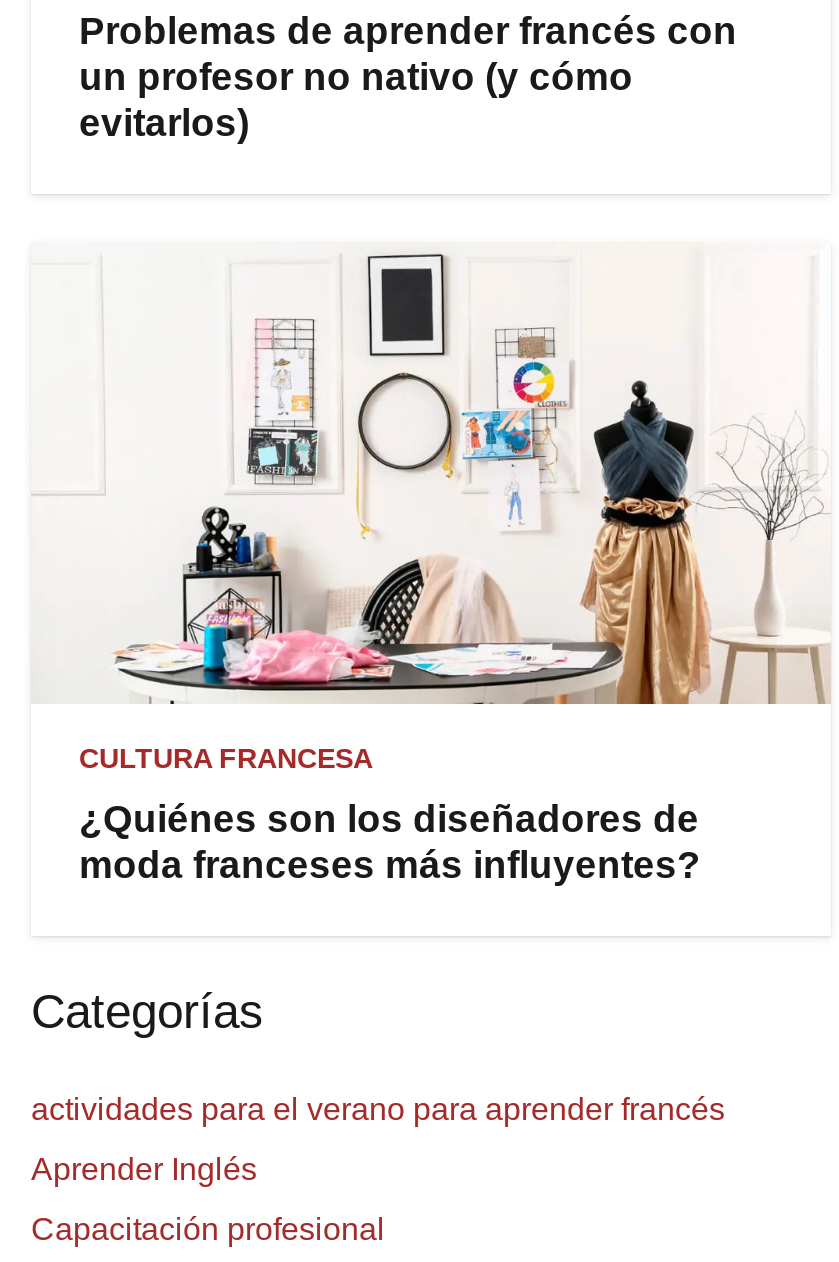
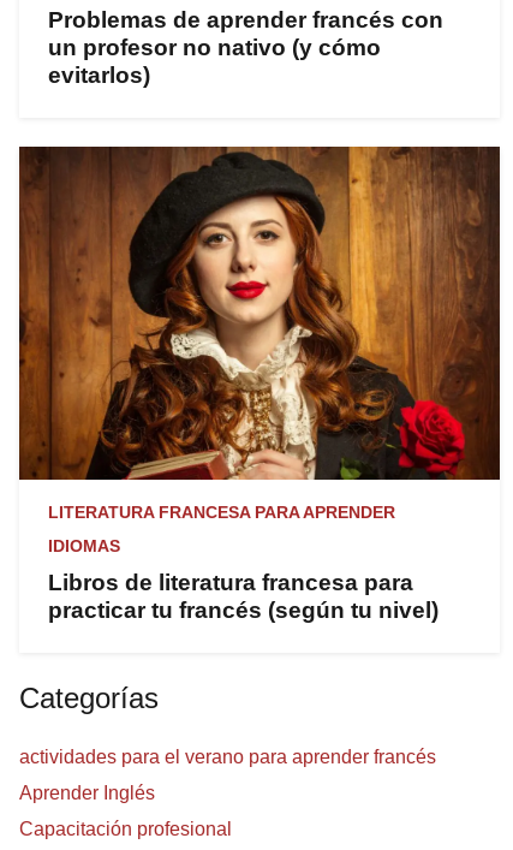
- [image]
- CULTURA FRANCESA
- ¿Quiénes son los diseñadores de
- moda franceses más influyentes?
+ [image]
+ LITERATURA FRANCESA PARA APRENDER
+ IDIOMAS
+ Libros de literatura francesa para
+ practicar tu francés (según tu nivel)
